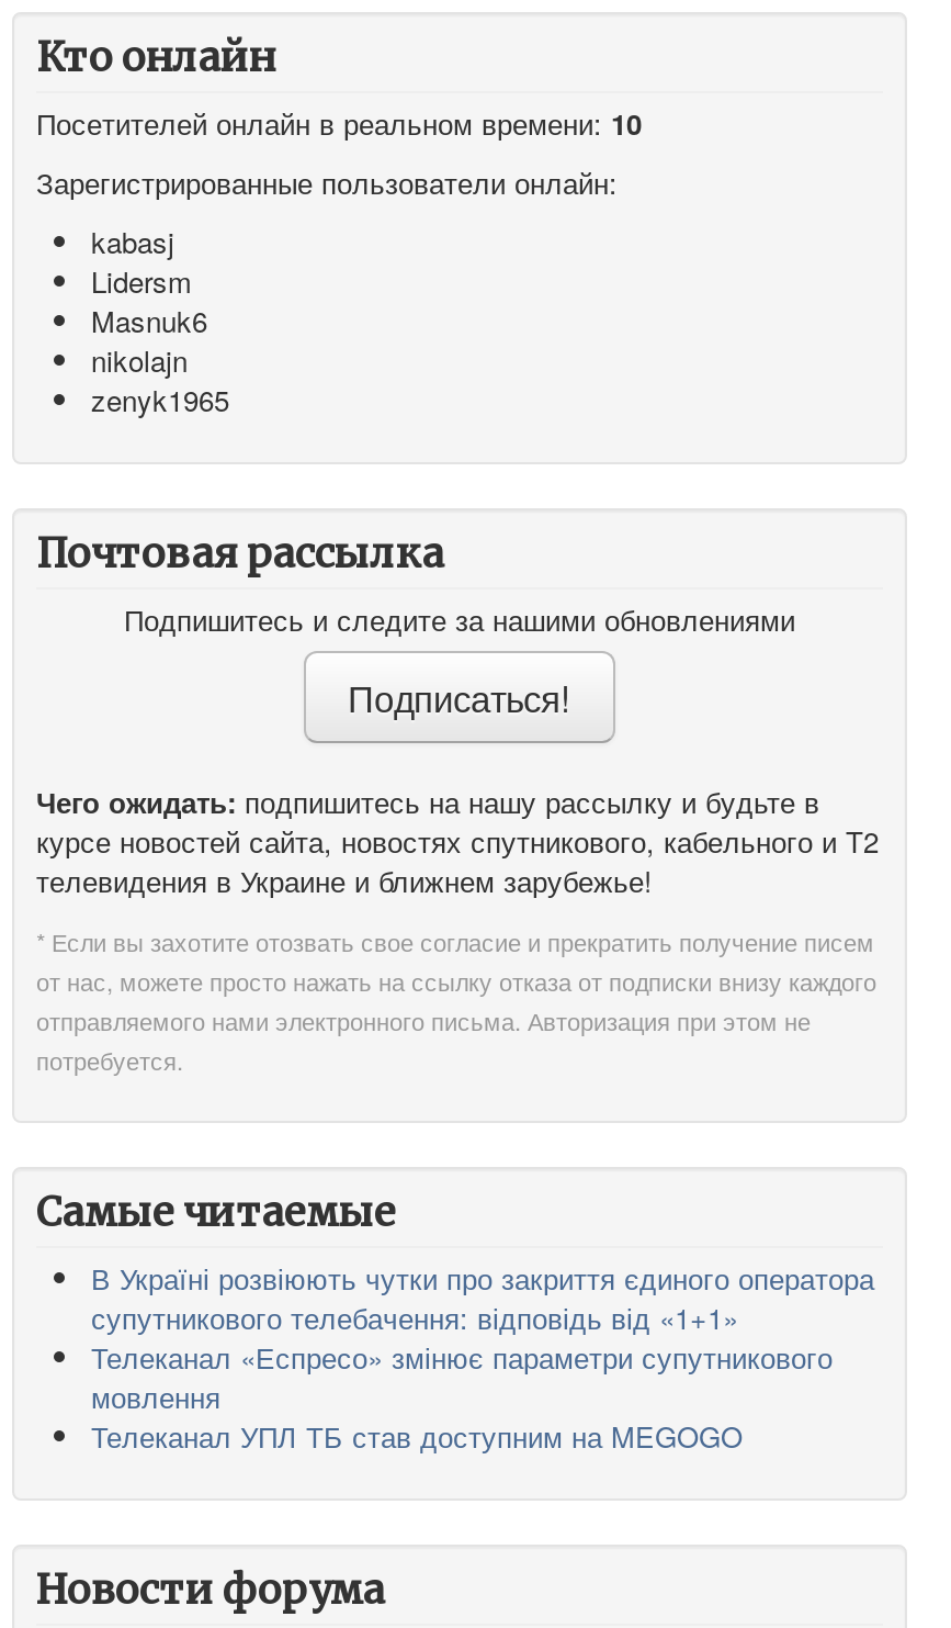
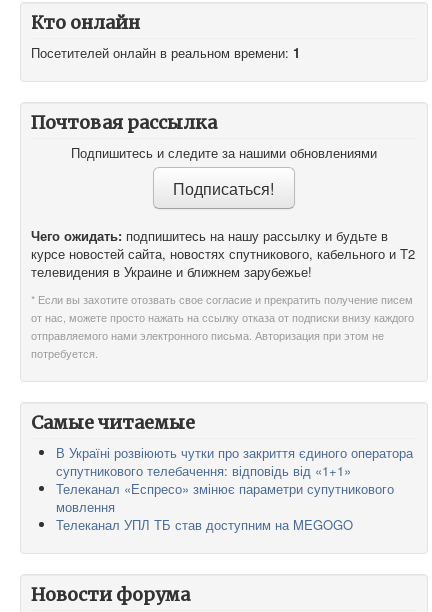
- Посетителей онлайн в реальном времени: 10
- Зарегистрированные пользователи онлайн:
- kabasj
- Lidersm
- Masnuk6
- nikolajn
- zenyk1965
+ Посетителей онлайн в реальном времени: 1
